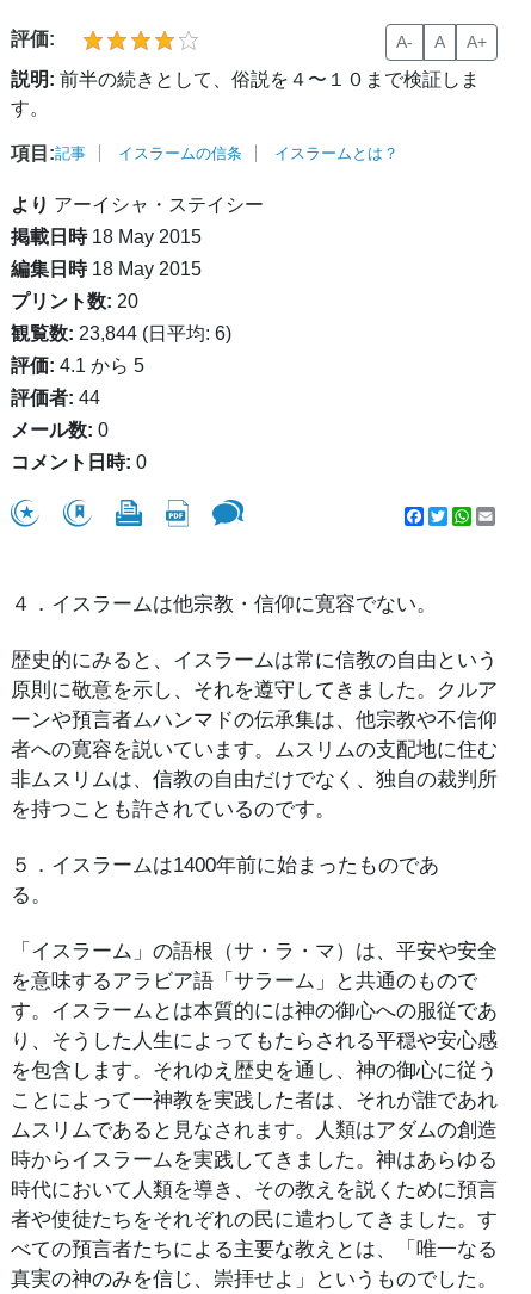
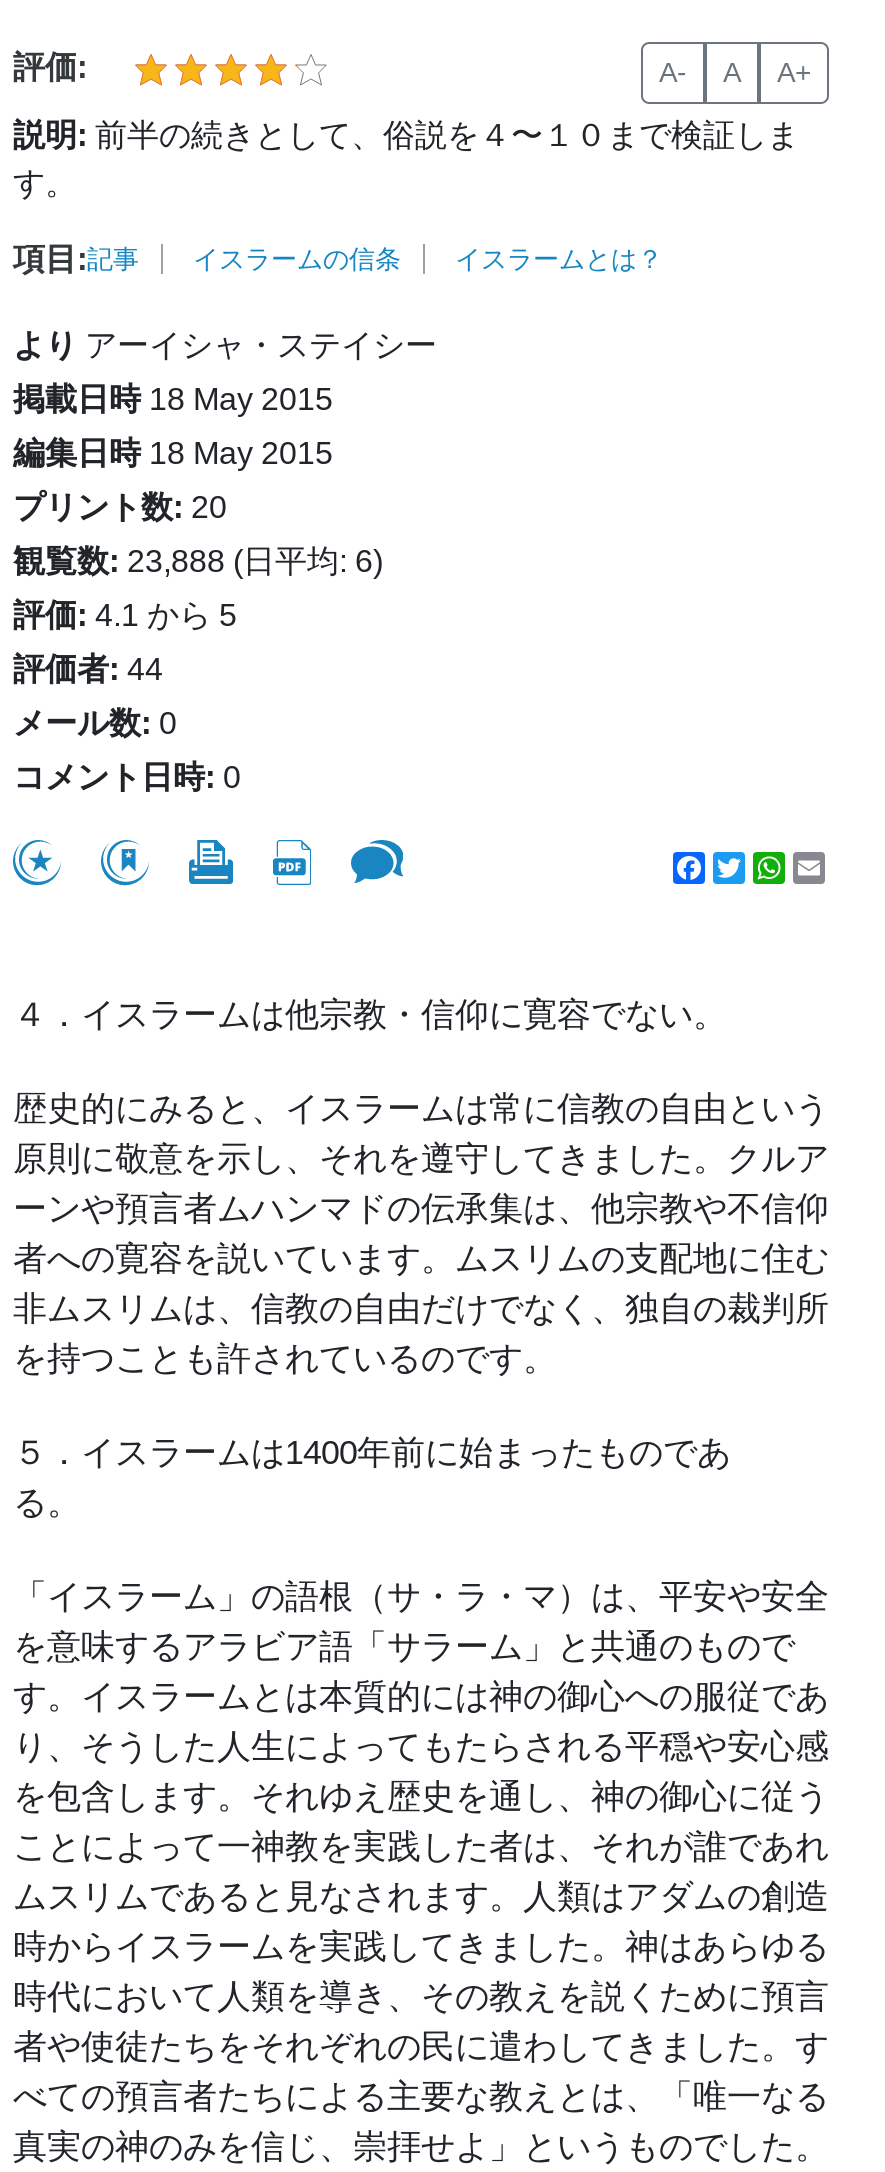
- 観覧数: 23,844 (日平均: 6)
+ 観覧数: 23,888 (日平均: 6)
